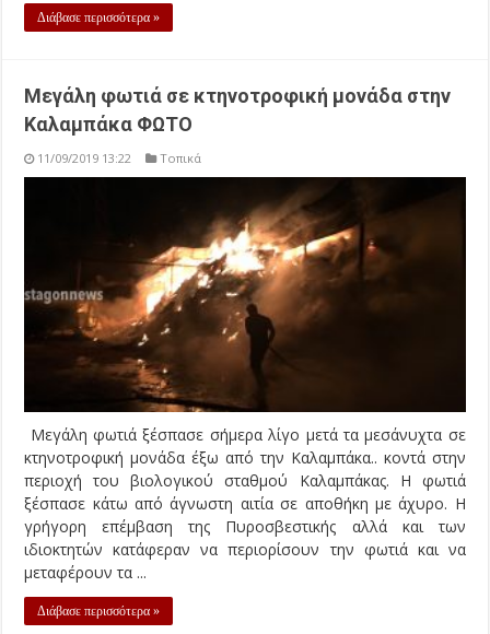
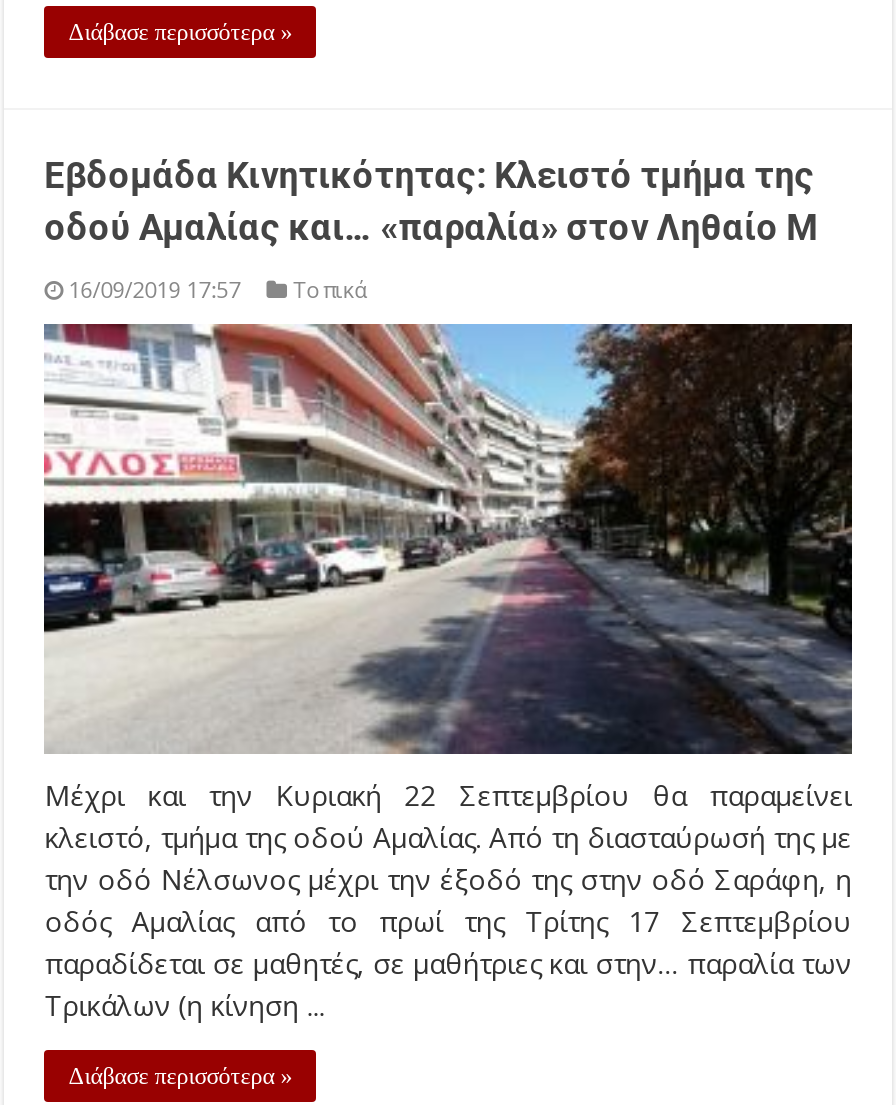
- Μεγάλη φωτιά σε κτηνοτροφική μονάδα στην
- Καλαμπάκα ΦΩΤΟ
+ Εβδομάδα Κινητικότητας: Κλειστό τμήμα της
+ οδού Αμαλίας και… «παραλία» στον Ληθαίο Μ

- 11/09/2019 13:22 Τοπικά
+ 16/09/2019 17:57 Τοπικά

- [image]
- Μεγάλη φωτιά ξέσπασε σήμερα λίγο μετά τα μεσάνυχτα σε
- κτηνοτροφική μονάδα έξω από την Καλαμπάκα.. κοντά στην
- περιοχή του βιολογικού σταθμού Καλαμπάκας. Η φωτιά
- ξέσπασε κάτω από άγνωστη αιτία σε αποθήκη με άχυρο. Η
- γρήγορη επέμβαση της Πυροσβεστικής αλλά και των
- ιδιοκτητών κατάφεραν να περιορίσουν την φωτιά και να
- μεταφέρουν τα ...
+ [image]
+ Μέχρι και την Κυριακή 22 Σεπτεμβρίου θα παραμείνει
+ κλειστό, τμήμα της οδού Αμαλίας. Από τη διασταύρωσή της με
+ την οδό Νέλσωνος μέχρι την έξοδό της στην οδό Σαράφη, η
+ οδός Αμαλίας από το πρωί της Τρίτης 17 Σεπτεμβρίου
+ παραδίδεται σε μαθητές, σε μαθήτριες και στην… παραλία των
+ Τρικάλων (η κίνηση ...
